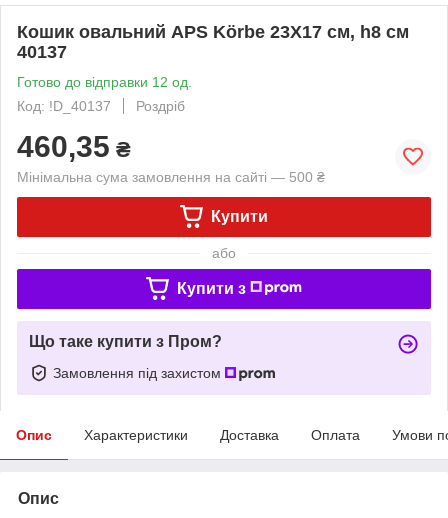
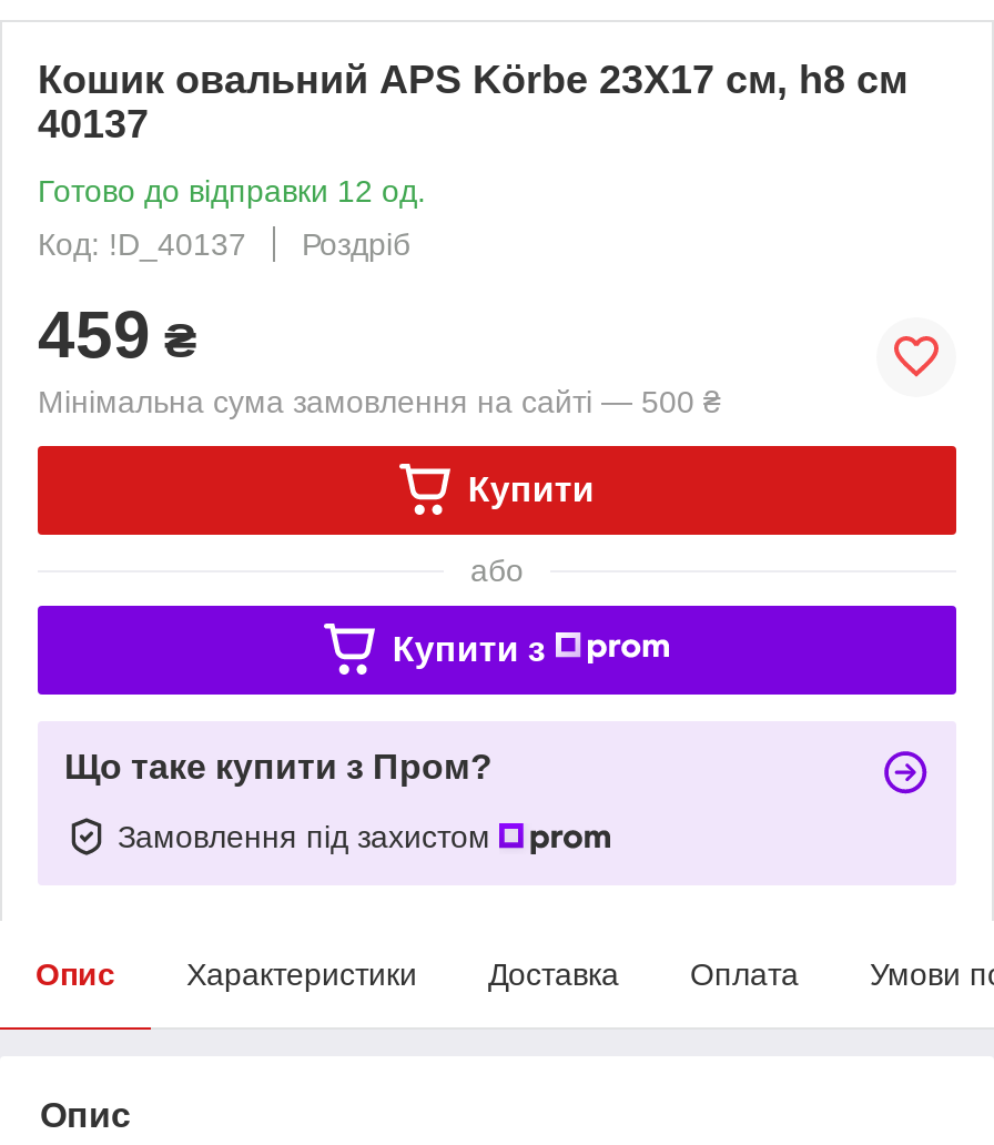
- 460,35 ₴
+ 459 ₴
